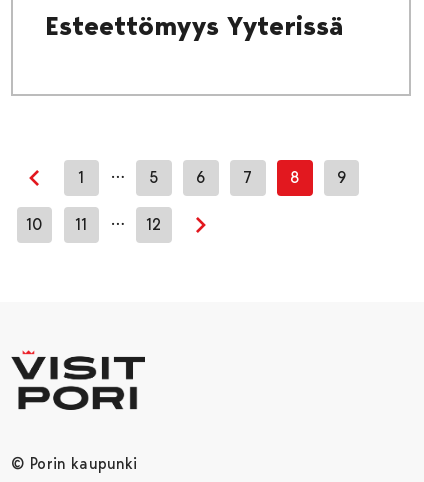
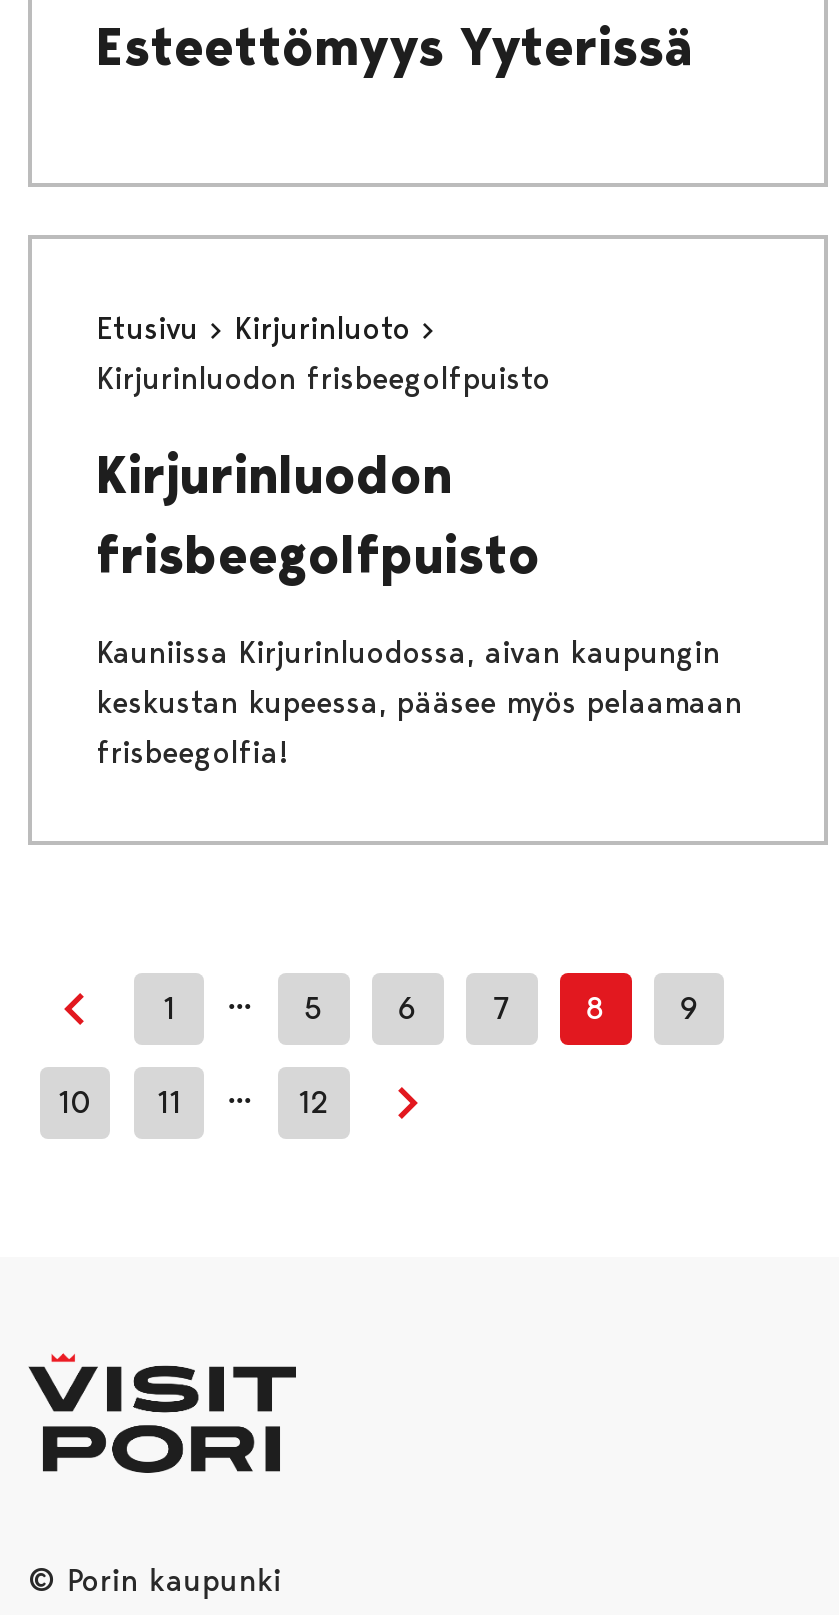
+ Etusivu
+ Kirjurinluoto
+ Kirjurinluodon frisbeegolfpuisto
+ Kirjurinluodon
+ frisbeegolfpuisto
+ Kauniissa Kirjurinluodossa, aivan kaupungin
+ keskustan kupeessa, pääsee myös pelaamaan
+ frisbeegolfia!
